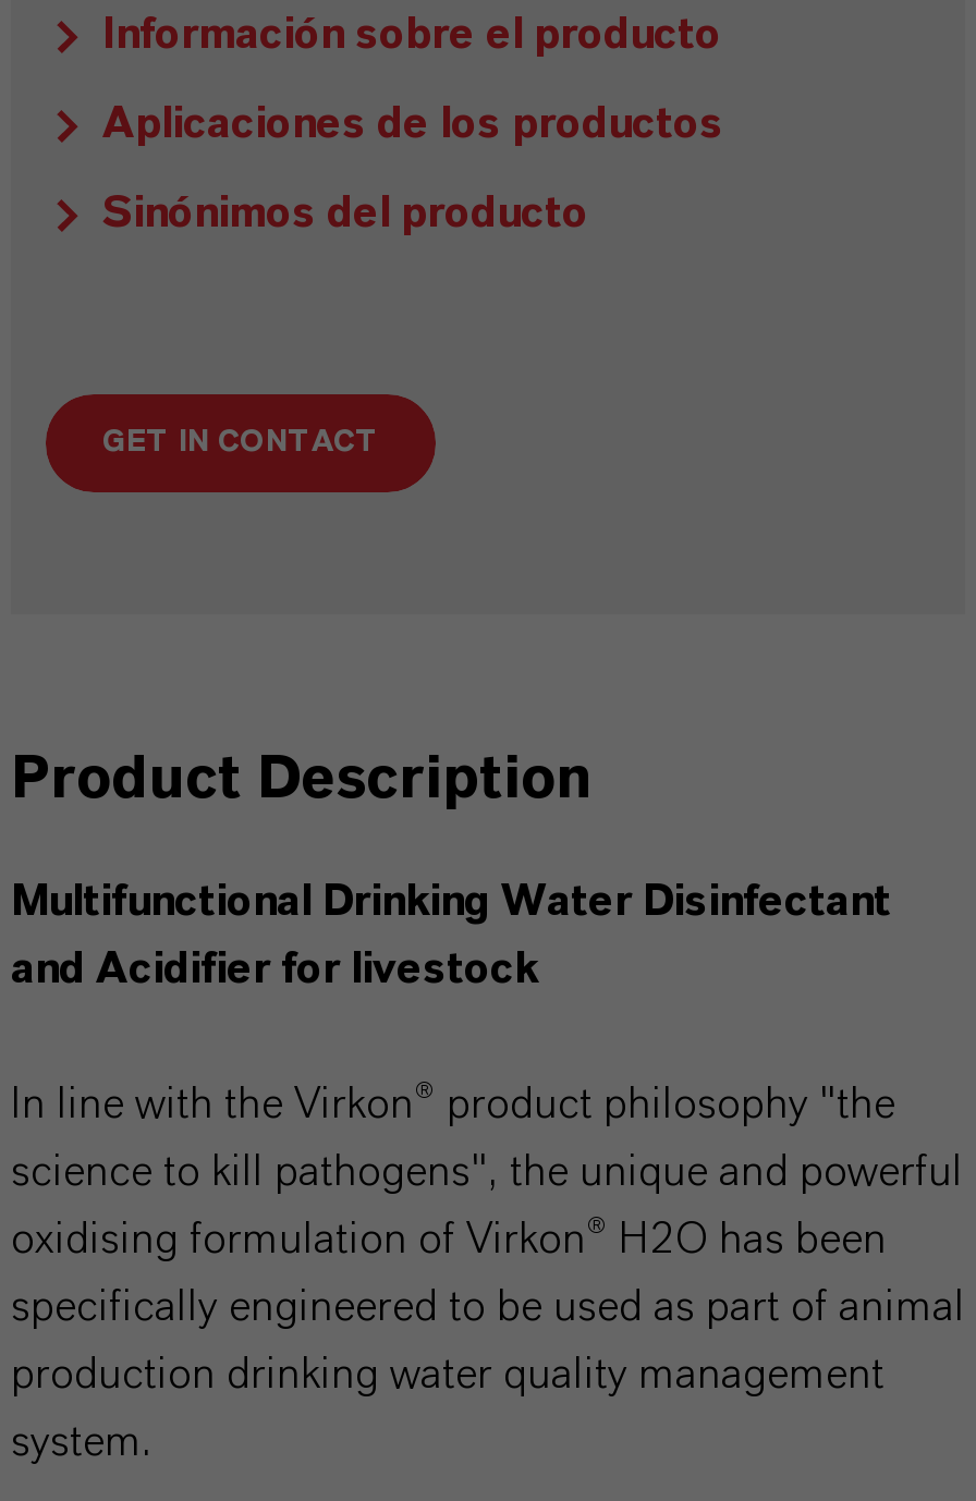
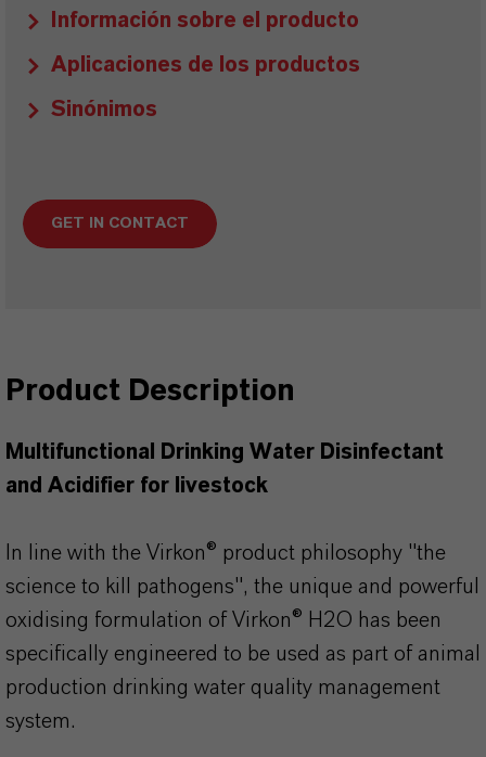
- Sinónimos del producto
+ Sinónimos
